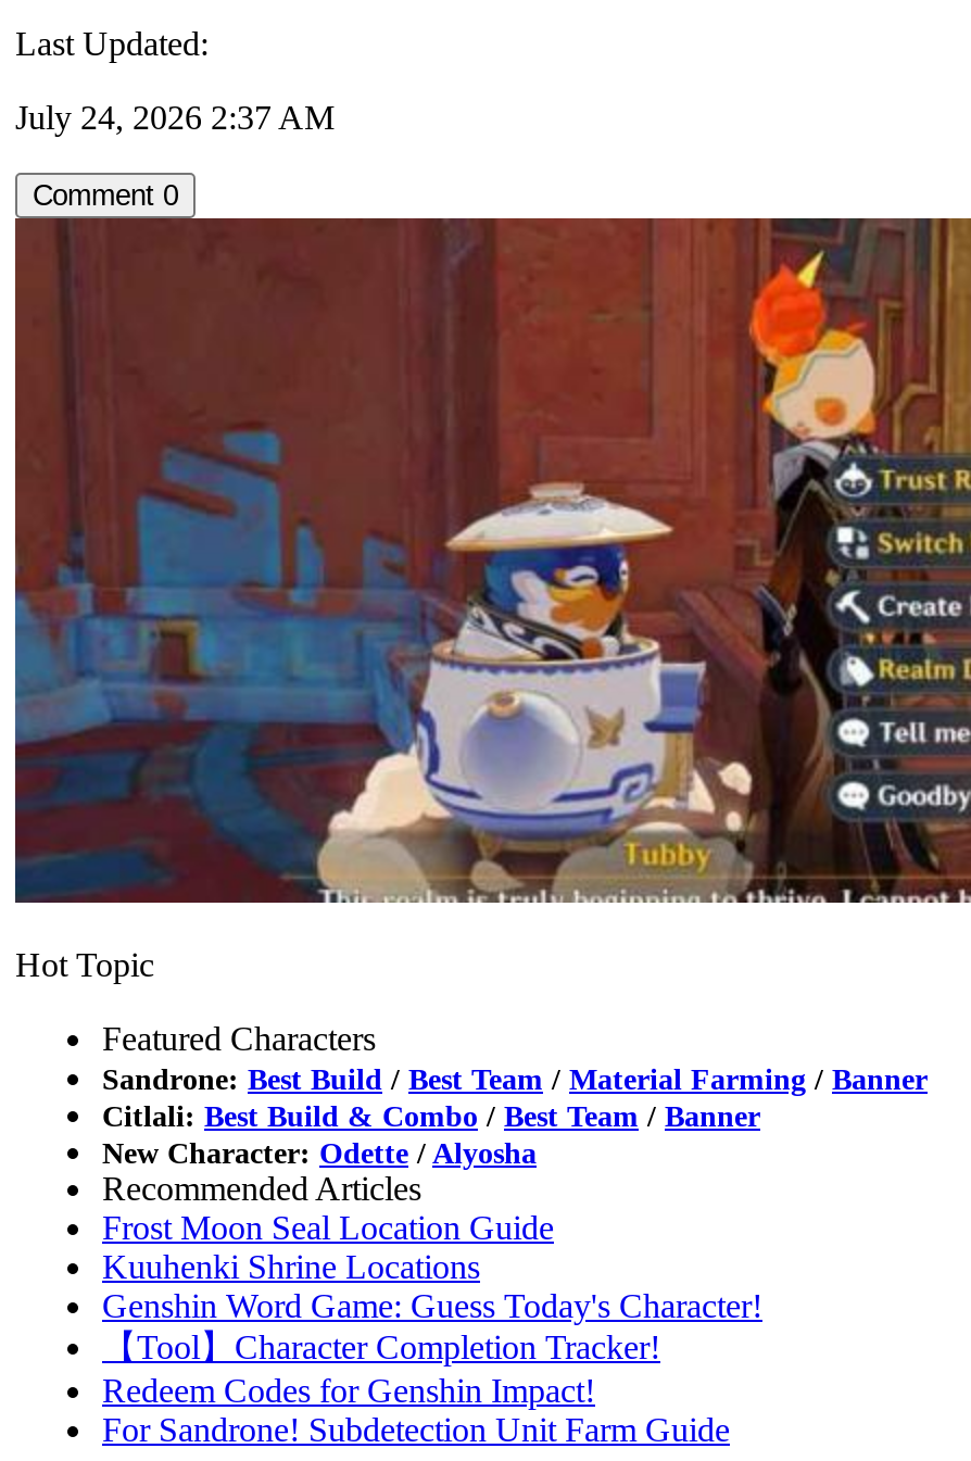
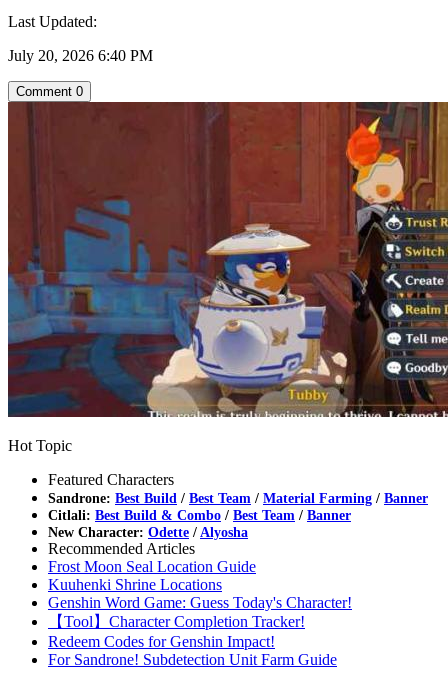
- July 24, 2026 2:37 AM
+ July 20, 2026 6:40 PM
